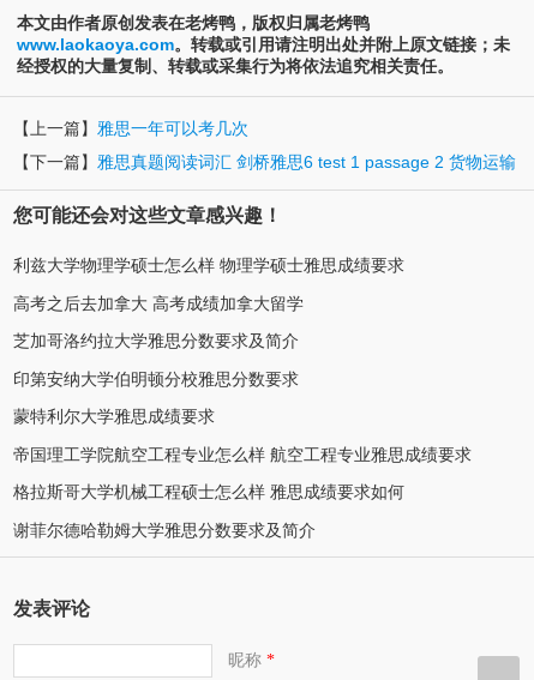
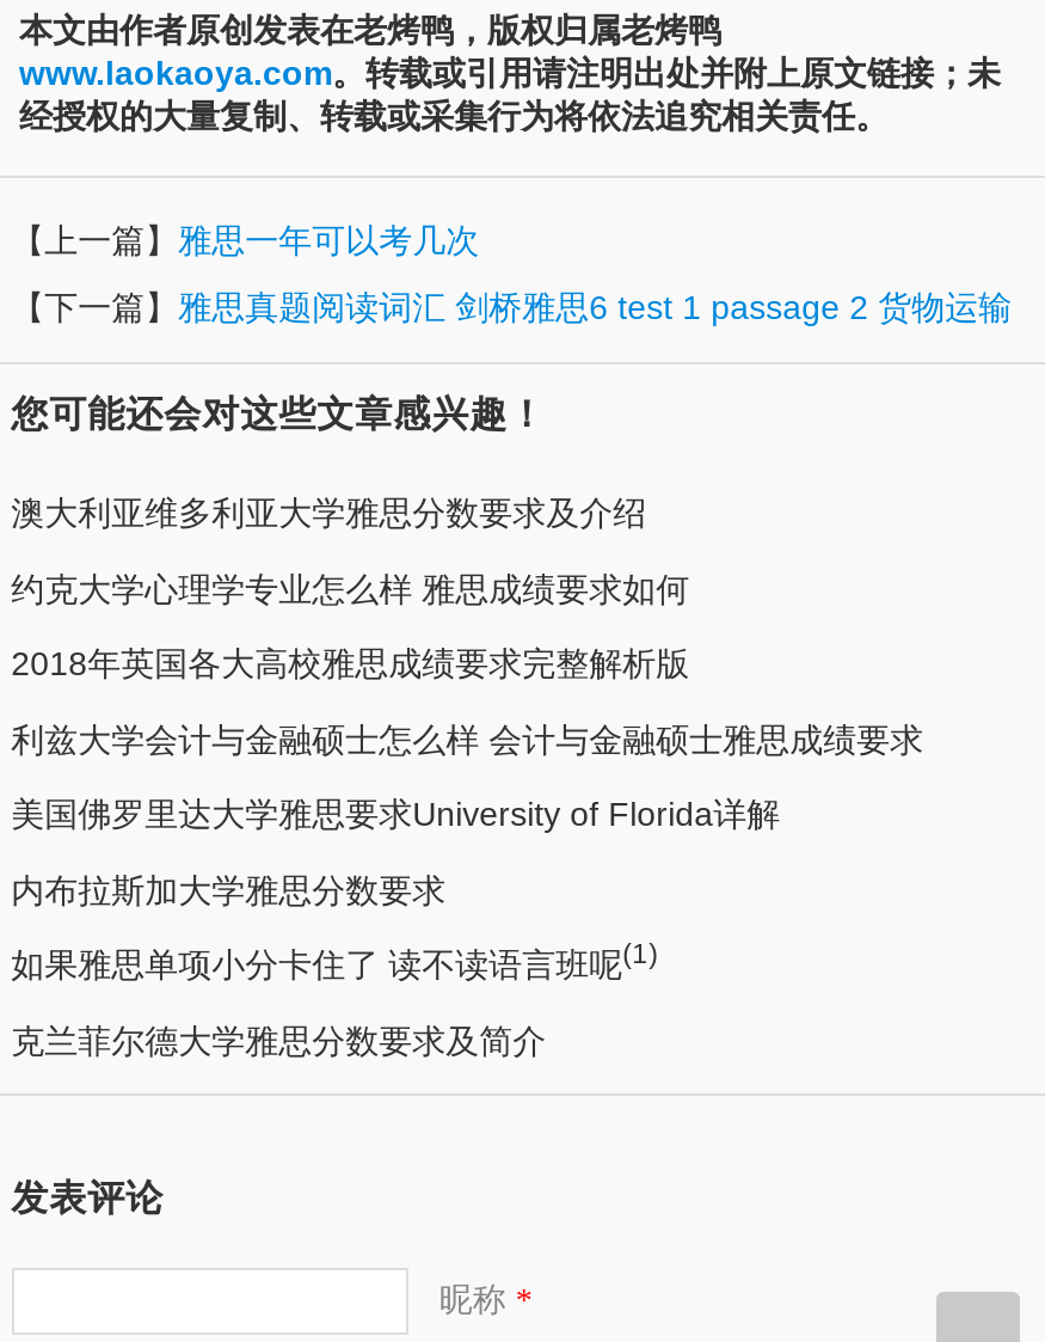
- 利兹大学物理学硕士怎么样 物理学硕士雅思成绩要求
+ 澳大利亚维多利亚大学雅思分数要求及介绍

- 高考之后去加拿大 高考成绩加拿大留学
+ 约克大学心理学专业怎么样 雅思成绩要求如何

- 芝加哥洛约拉大学雅思分数要求及简介
+ 2018年英国各大高校雅思成绩要求完整解析版

- 印第安纳大学伯明顿分校雅思分数要求
+ 利兹大学会计与金融硕士怎么样 会计与金融硕士雅思成绩要求

- 蒙特利尔大学雅思成绩要求
+ 美国佛罗里达大学雅思要求University of Florida详解

- 帝国理工学院航空工程专业怎么样 航空工程专业雅思成绩要求
+ 内布拉斯加大学雅思分数要求

- 格拉斯哥大学机械工程硕士怎么样 雅思成绩要求如何
+ 如果雅思单项小分卡住了 读不读语言班呢(1)

- 谢菲尔德哈勒姆大学雅思分数要求及简介
+ 克兰菲尔德大学雅思分数要求及简介
